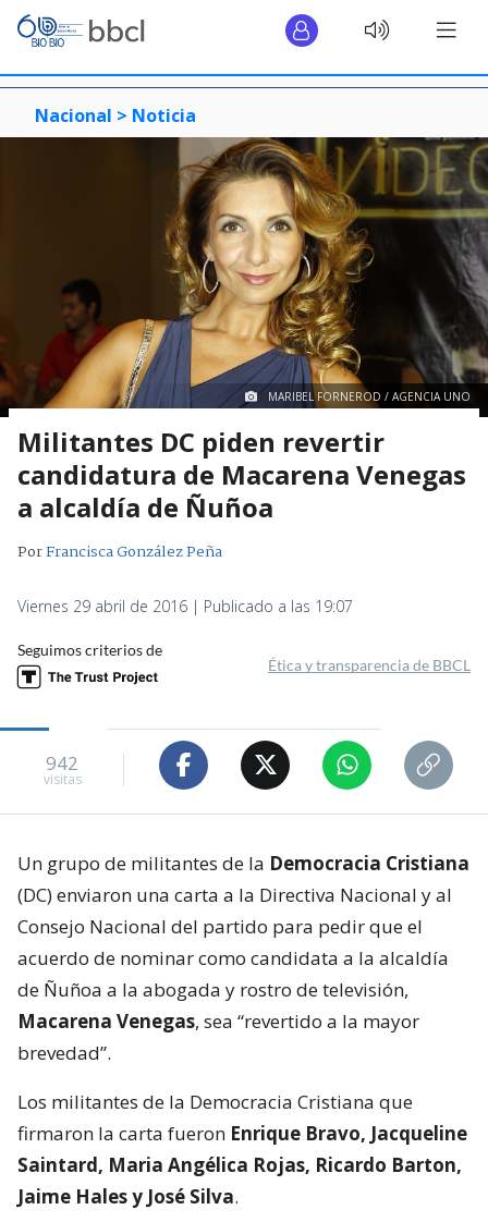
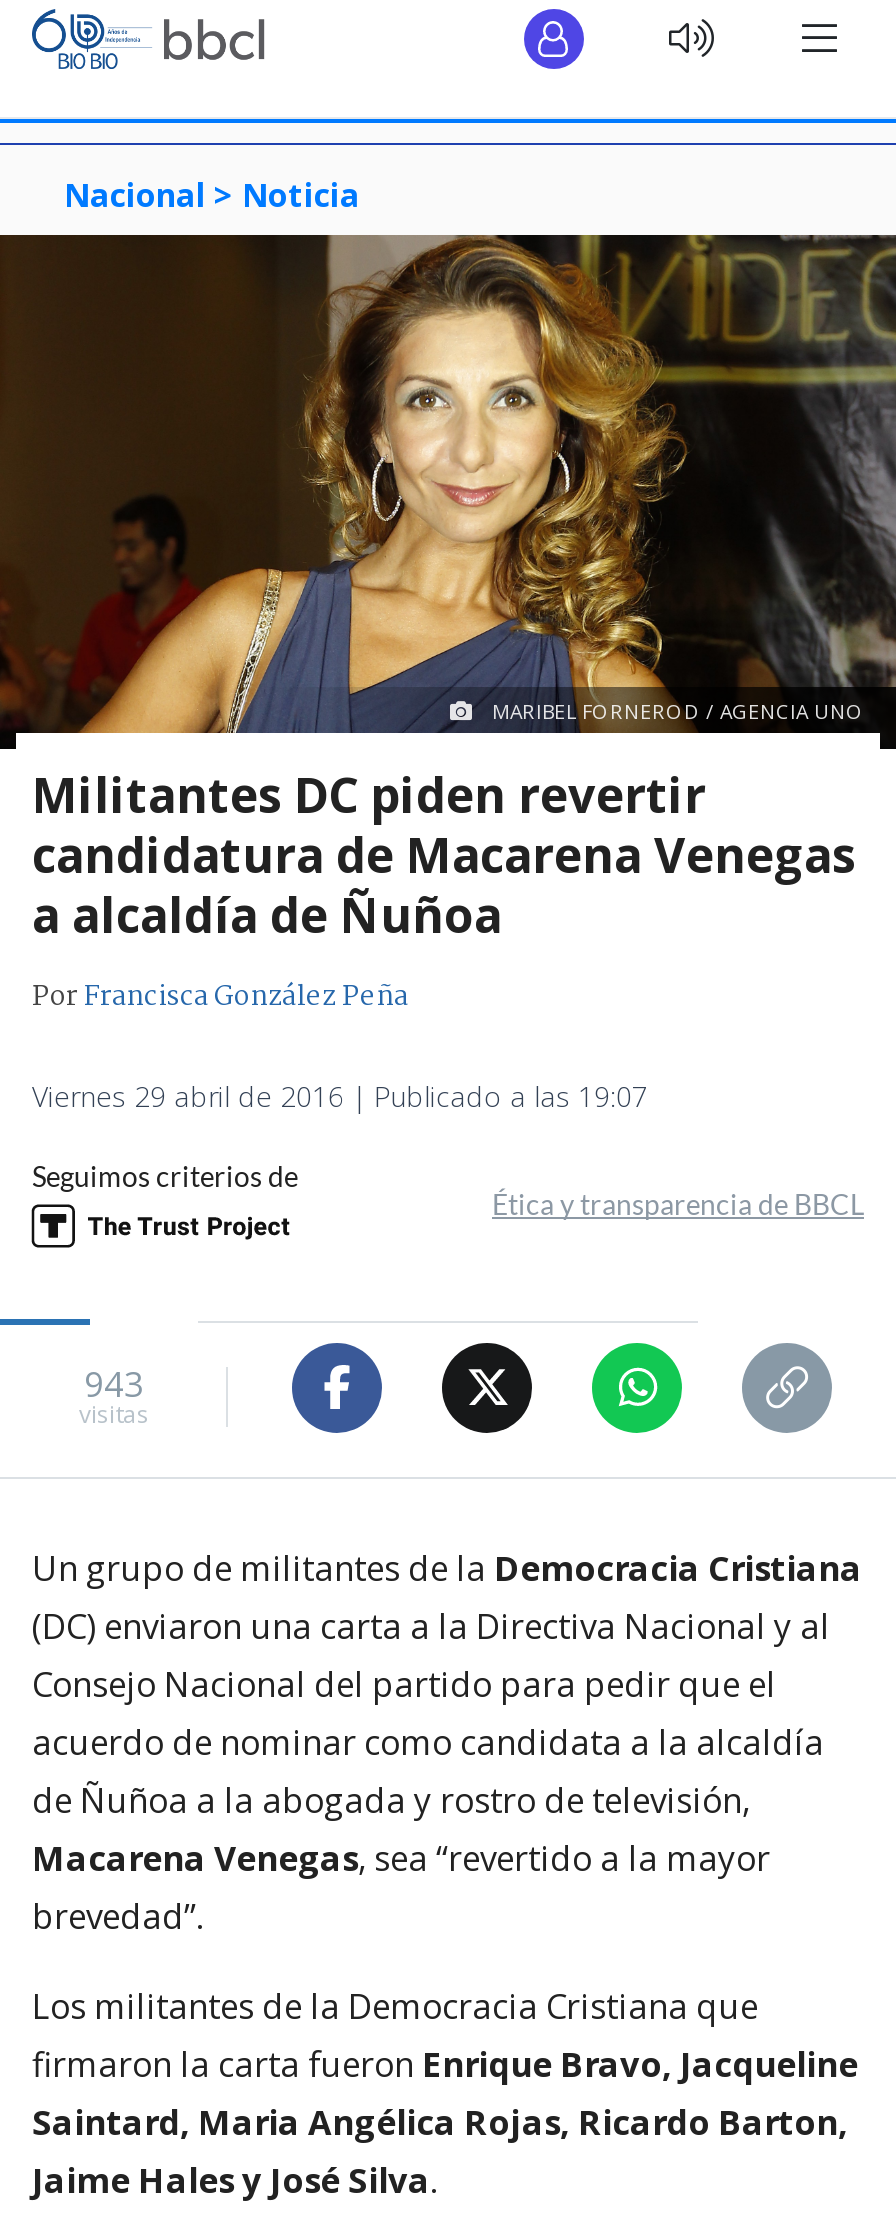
- 942
+ 943
